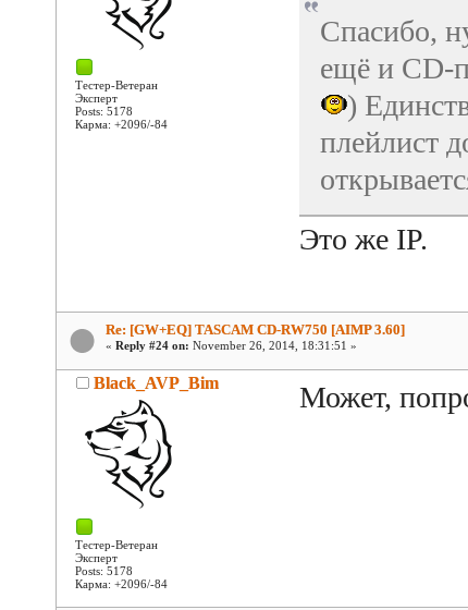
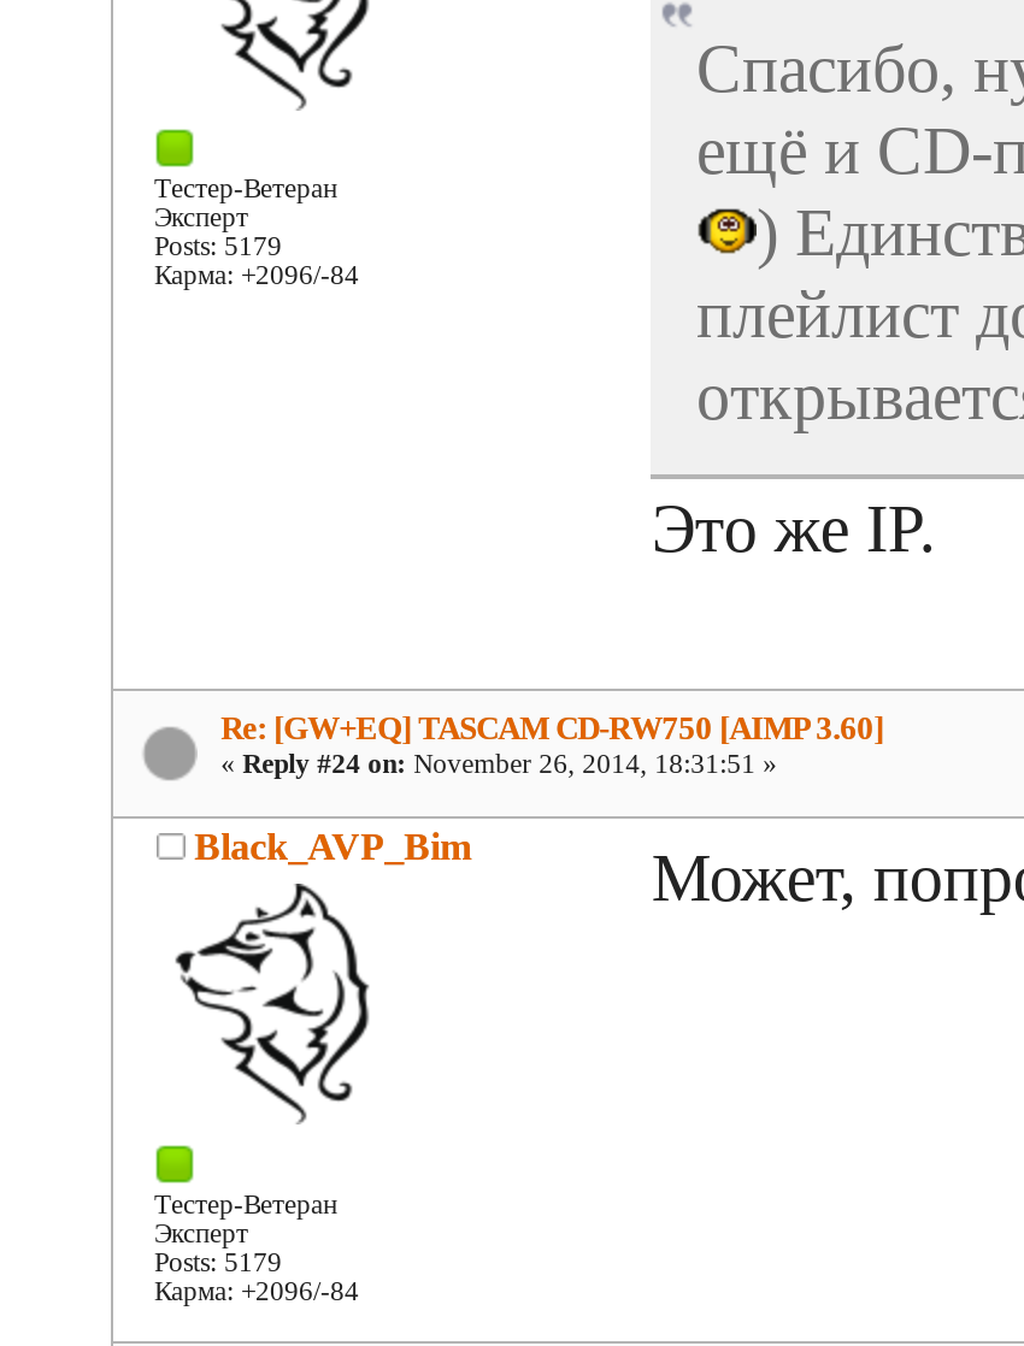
- Posts: 5178
+ Posts: 5179

- Posts: 5178
+ Posts: 5179
